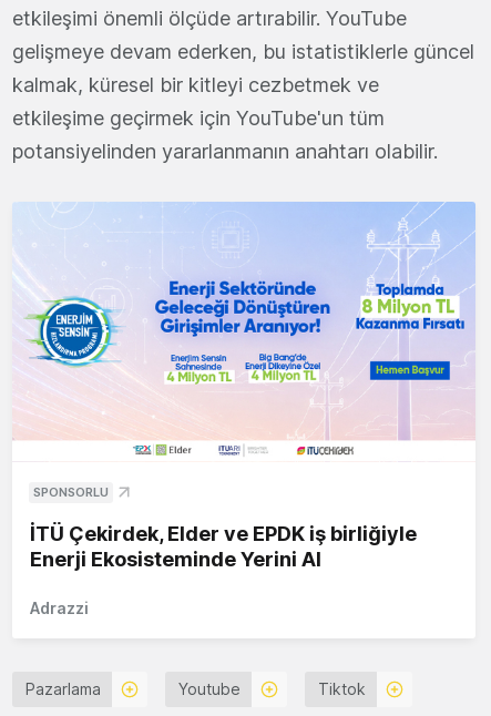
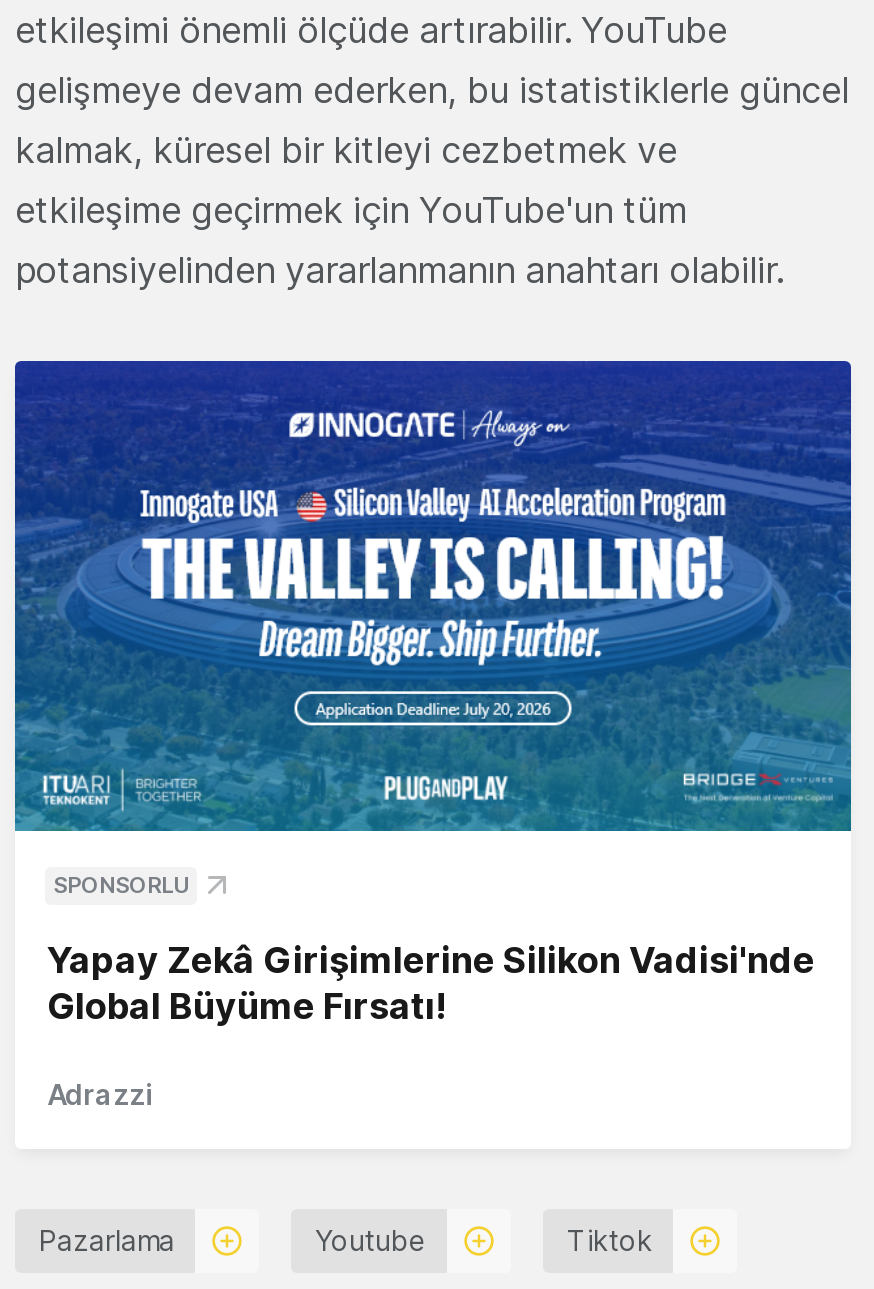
- [image]
+ [image]

- İTÜ Çekirdek, Elder ve EPDK iş birliğiyle
- Enerji Ekosisteminde Yerini Al
+ Yapay Zekâ Girişimlerine Silikon Vadisi'nde
+ Global Büyüme Fırsatı!
